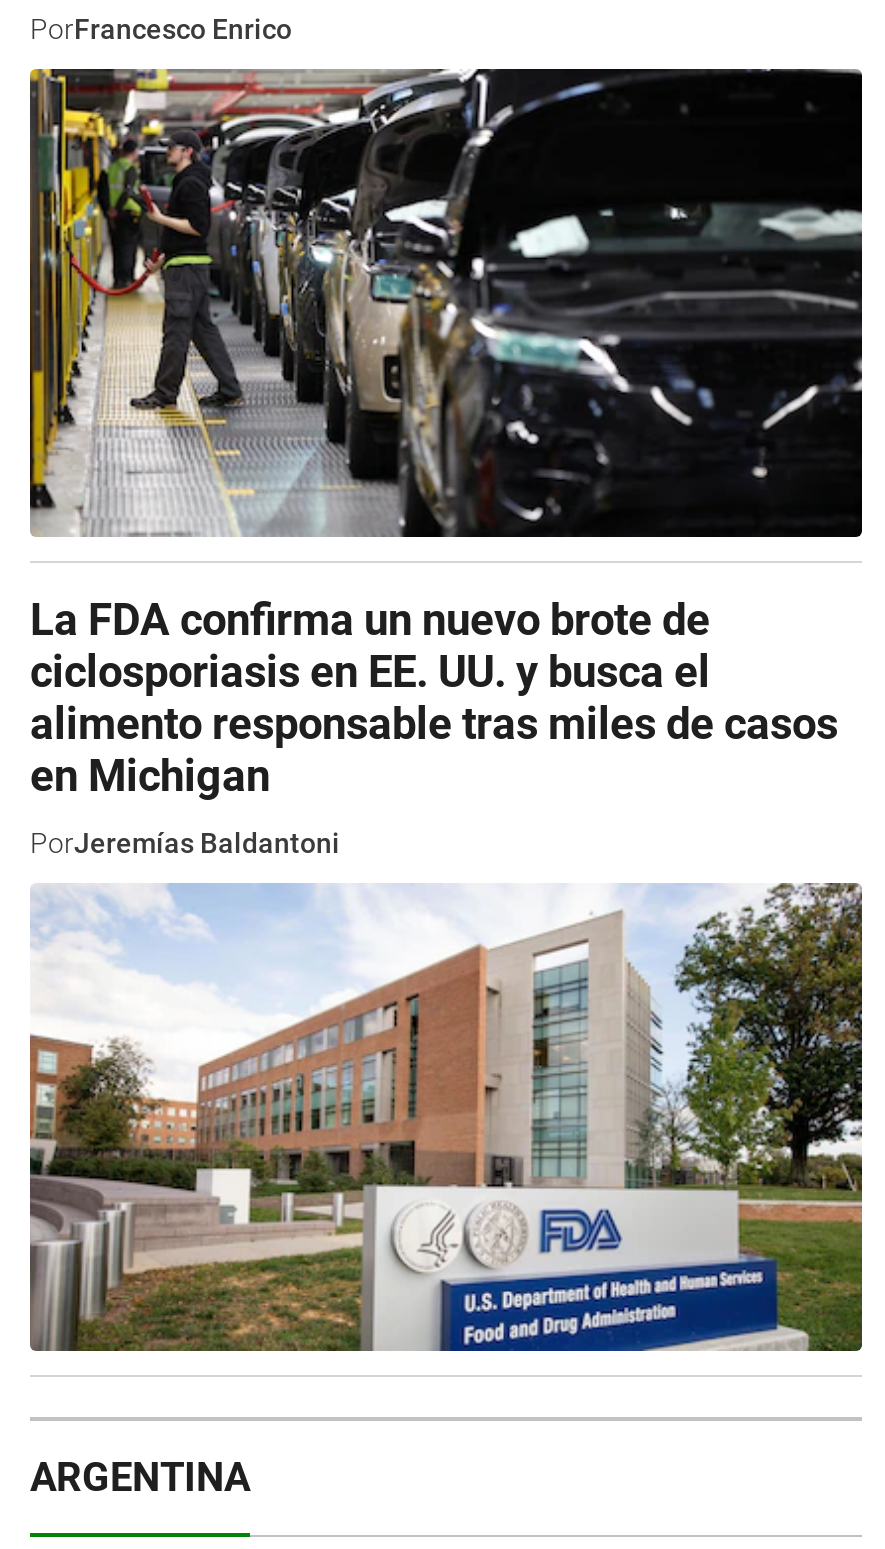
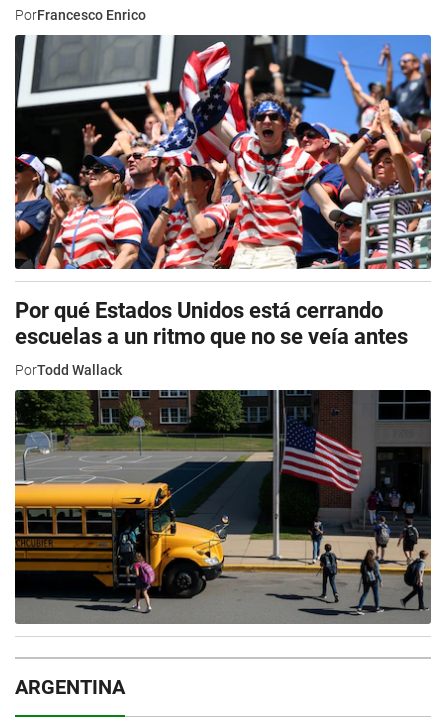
- [image]
- La FDA confirma un nuevo brote de
- ciclosporiasis en EE. UU. y busca el
- alimento responsable tras miles de casos
- en Michigan
+ [image]
+ Por qué Estados Unidos está cerrando
+ escuelas a un ritmo que no se veía antes

- PorJeremías Baldantoni
+ PorTodd Wallack

- [image]
+ [image]
